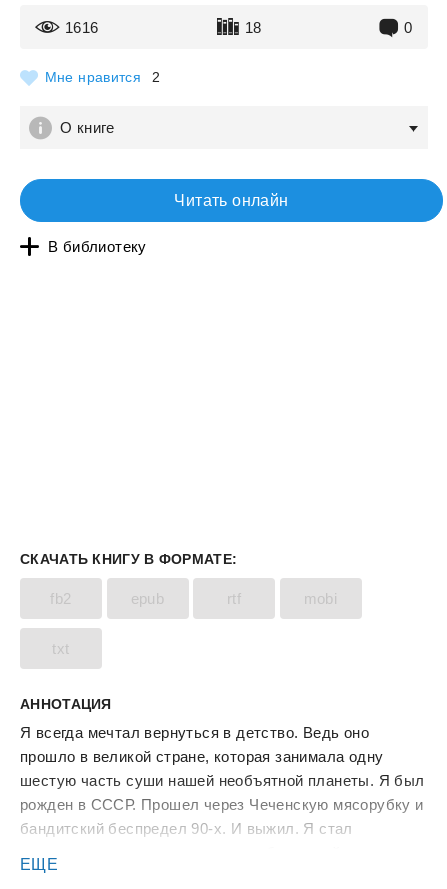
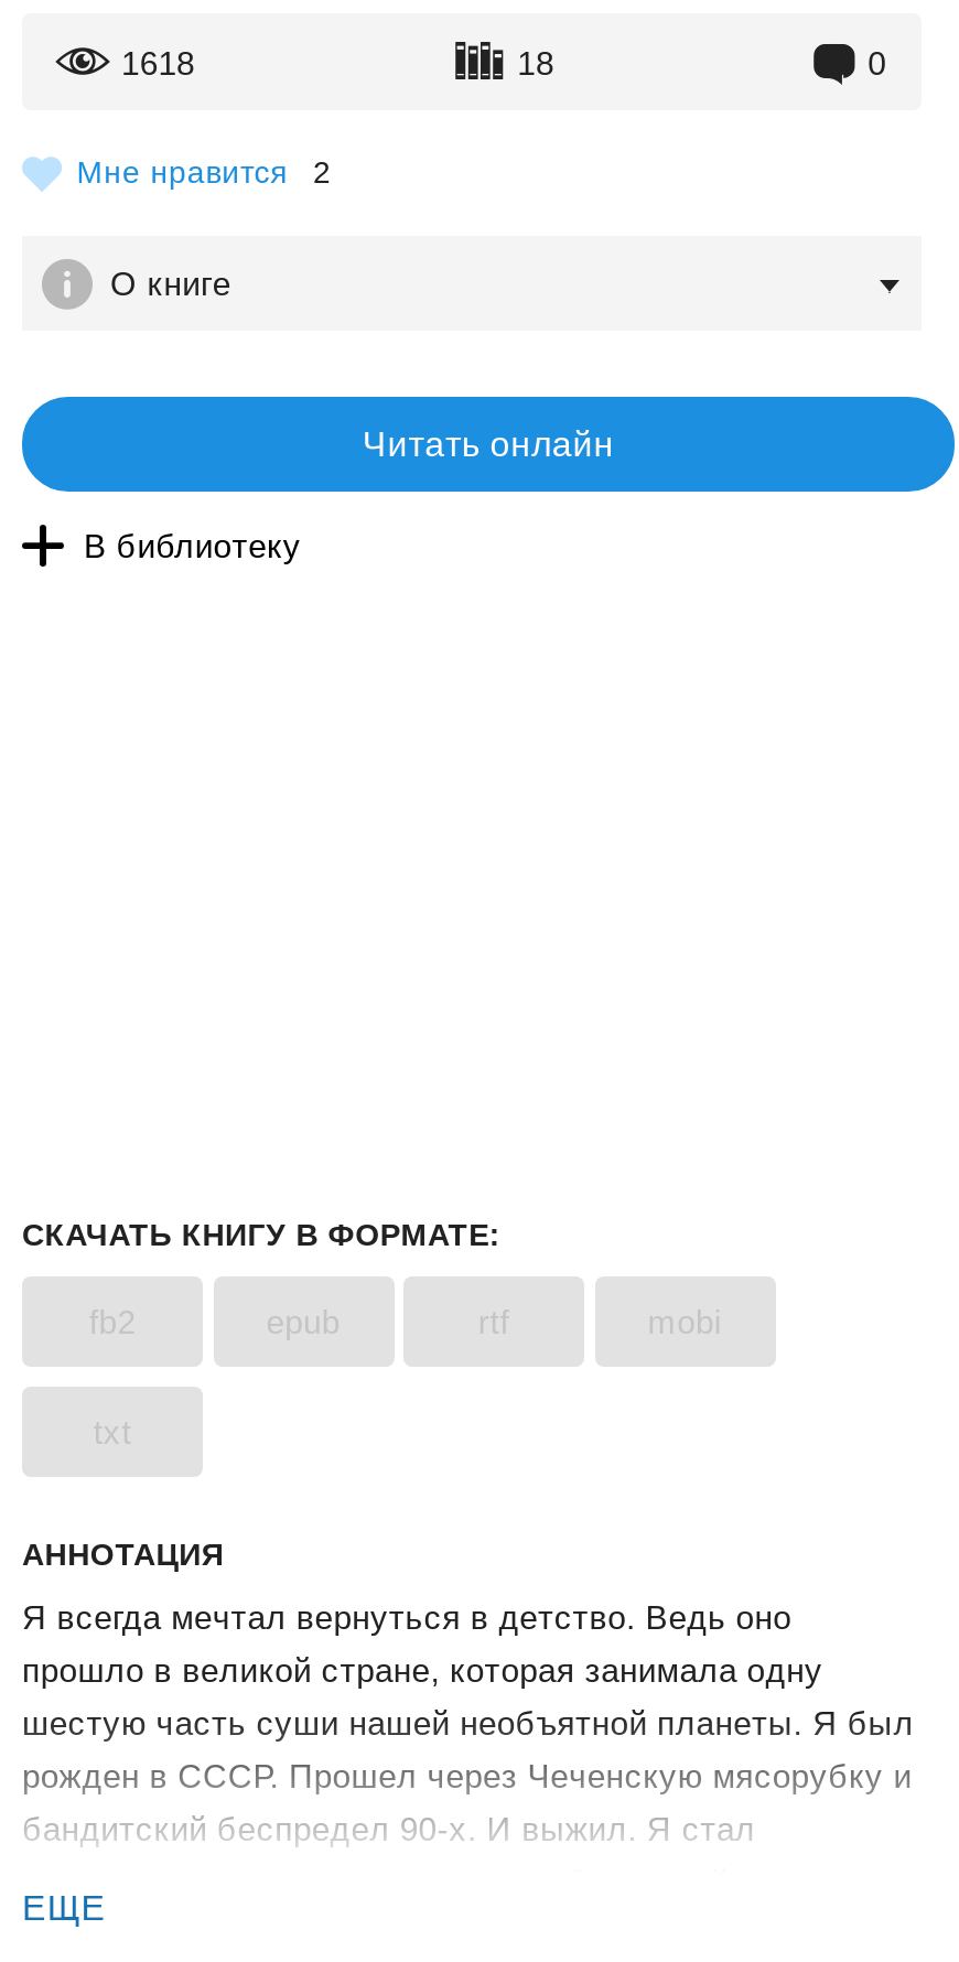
- 1616
+ 1618
